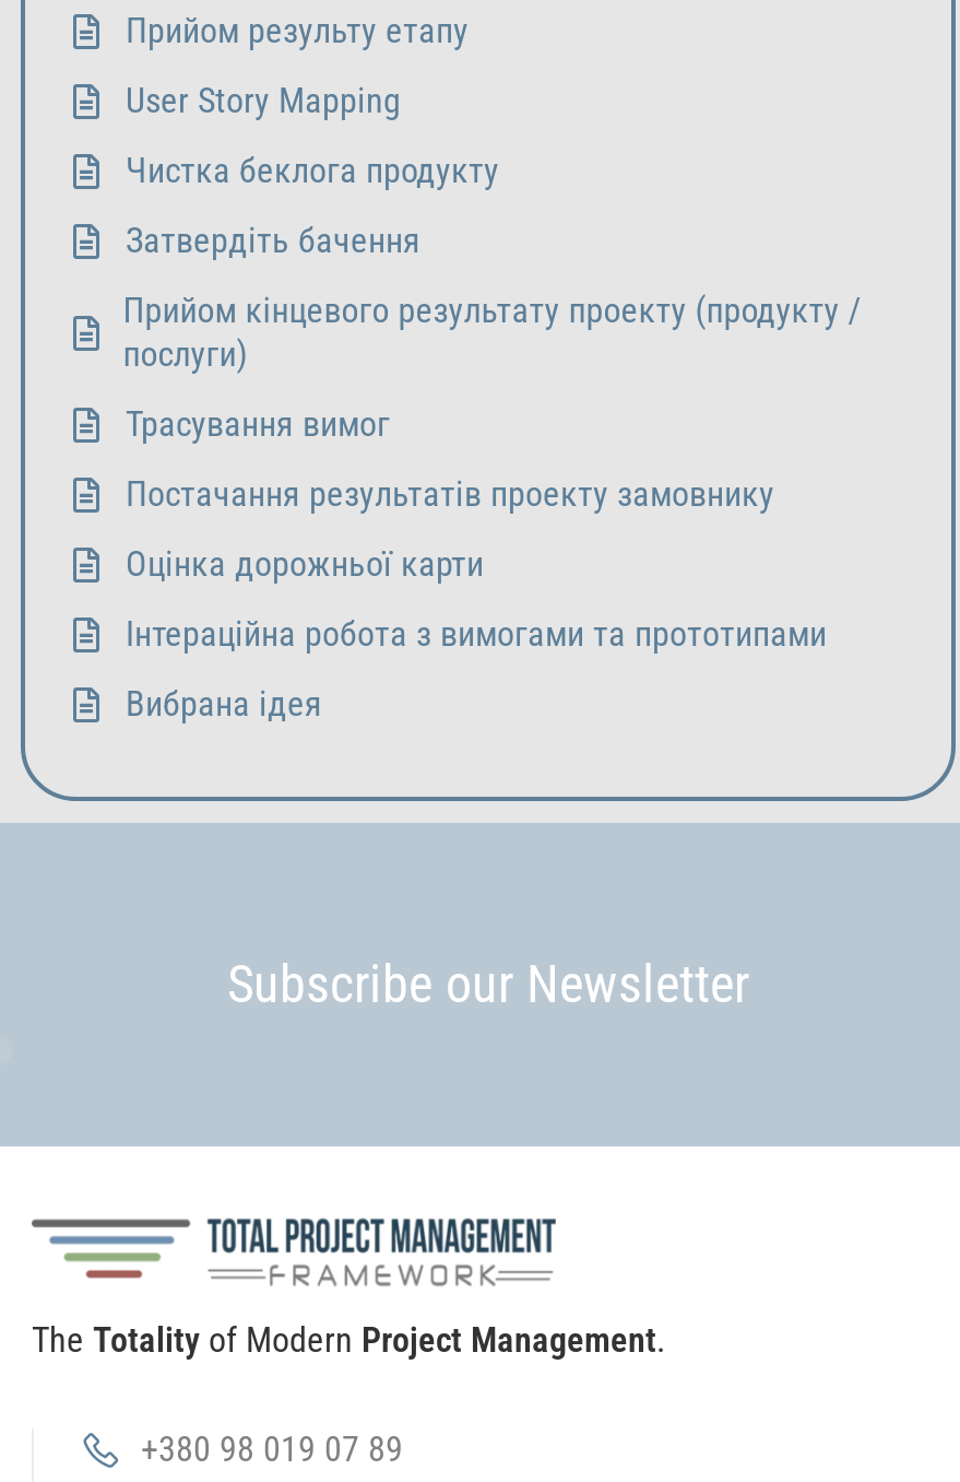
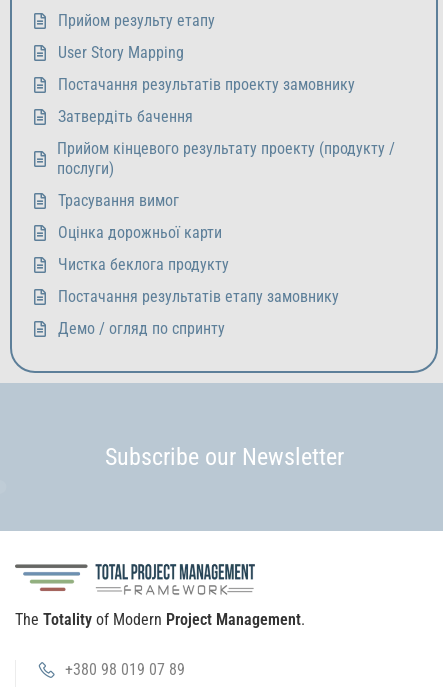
moved down: Чистка беклога продукту

moved up: Постачання результатів проекту замовнику

moved up: Оцінка дорожньої карти

- Інтераційна робота з вимогами та прототипами
- Вибрана ідея
+ Постачання результатів етапу замовнику
+ Демо / огляд по спринту
